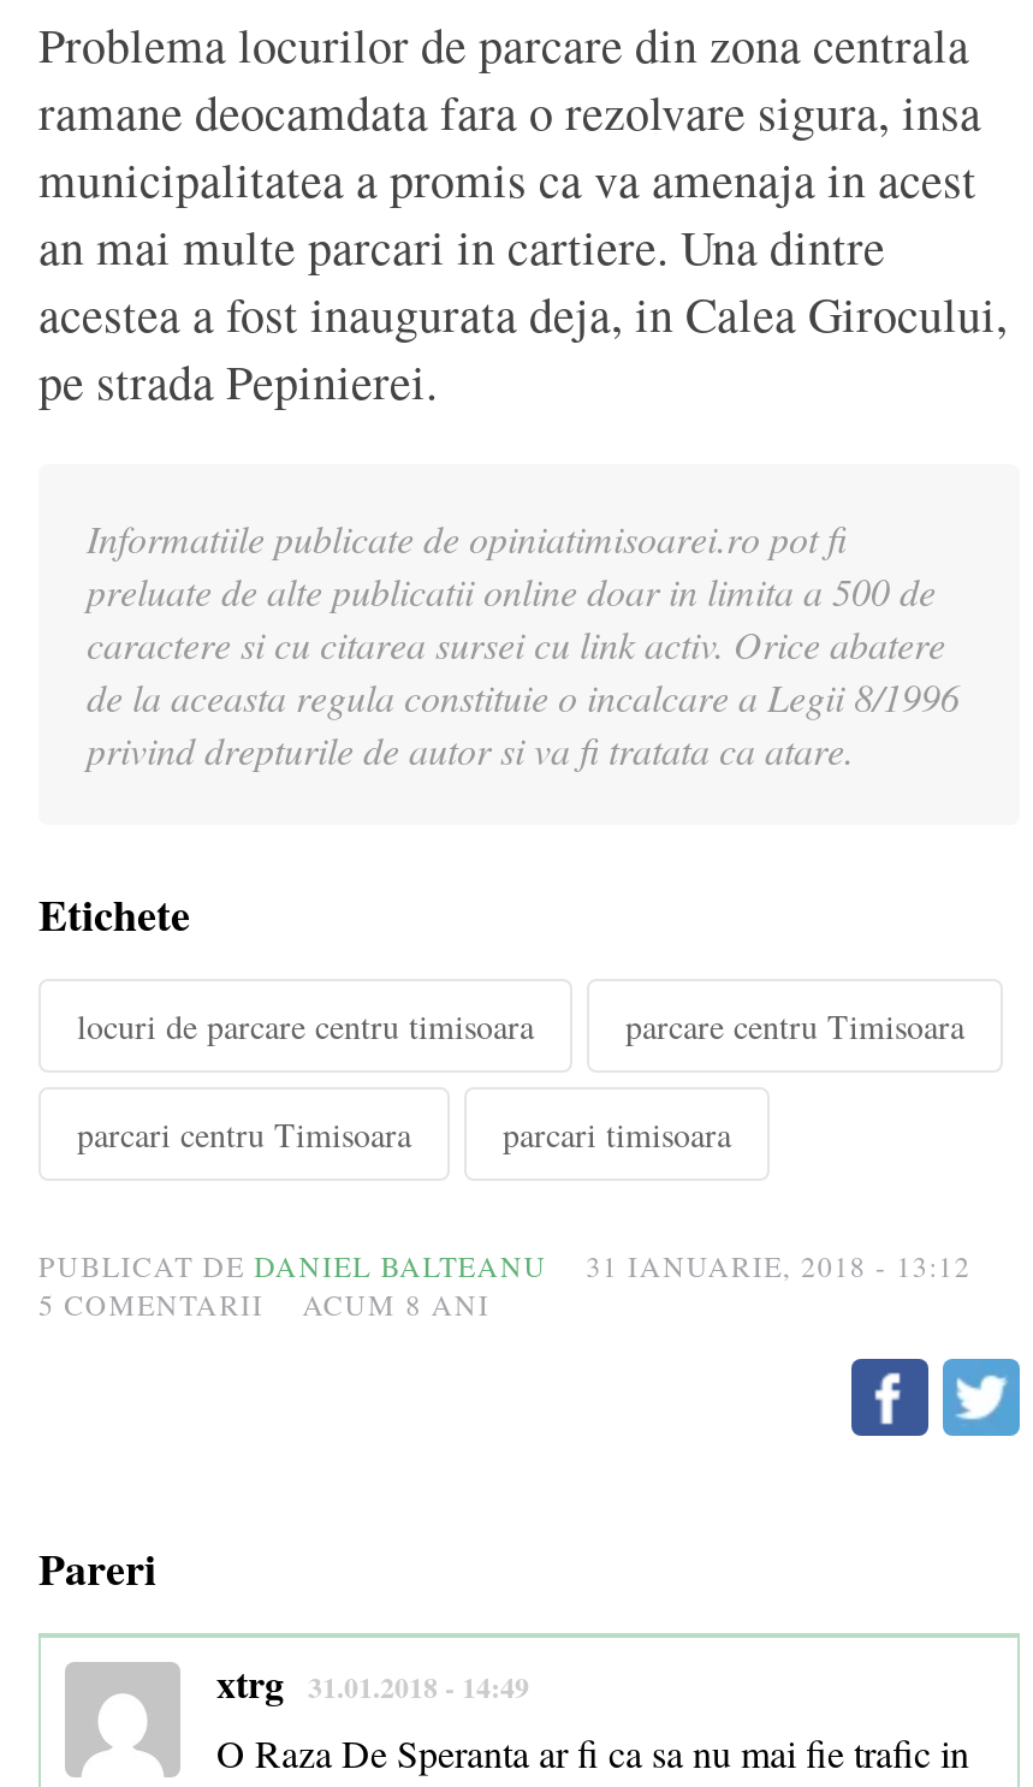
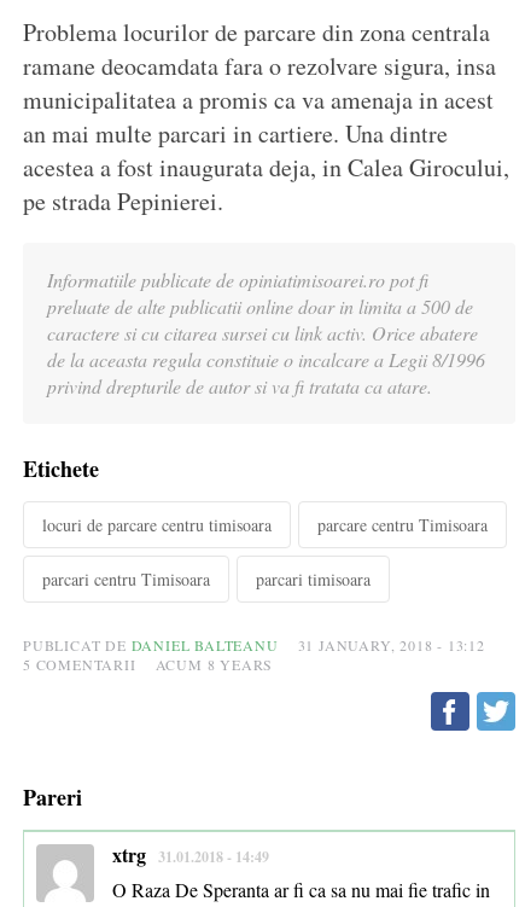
- PUBLICAT DE DANIEL BALTEANU 31 IANUARIE, 2018 - 13:12
+ PUBLICAT DE DANIEL BALTEANU 31 JANUARY, 2018 - 13:12

- 5 COMENTARII ACUM 8 ANI
+ 5 COMENTARII ACUM 8 YEARS
